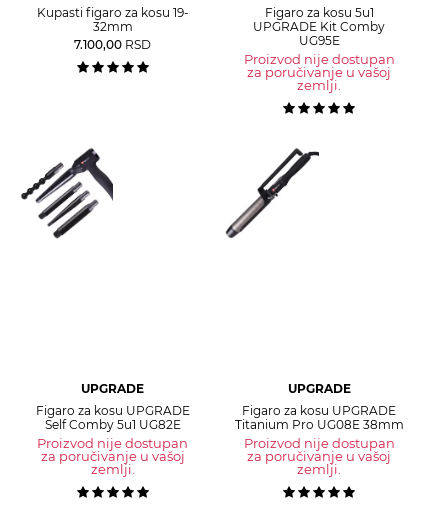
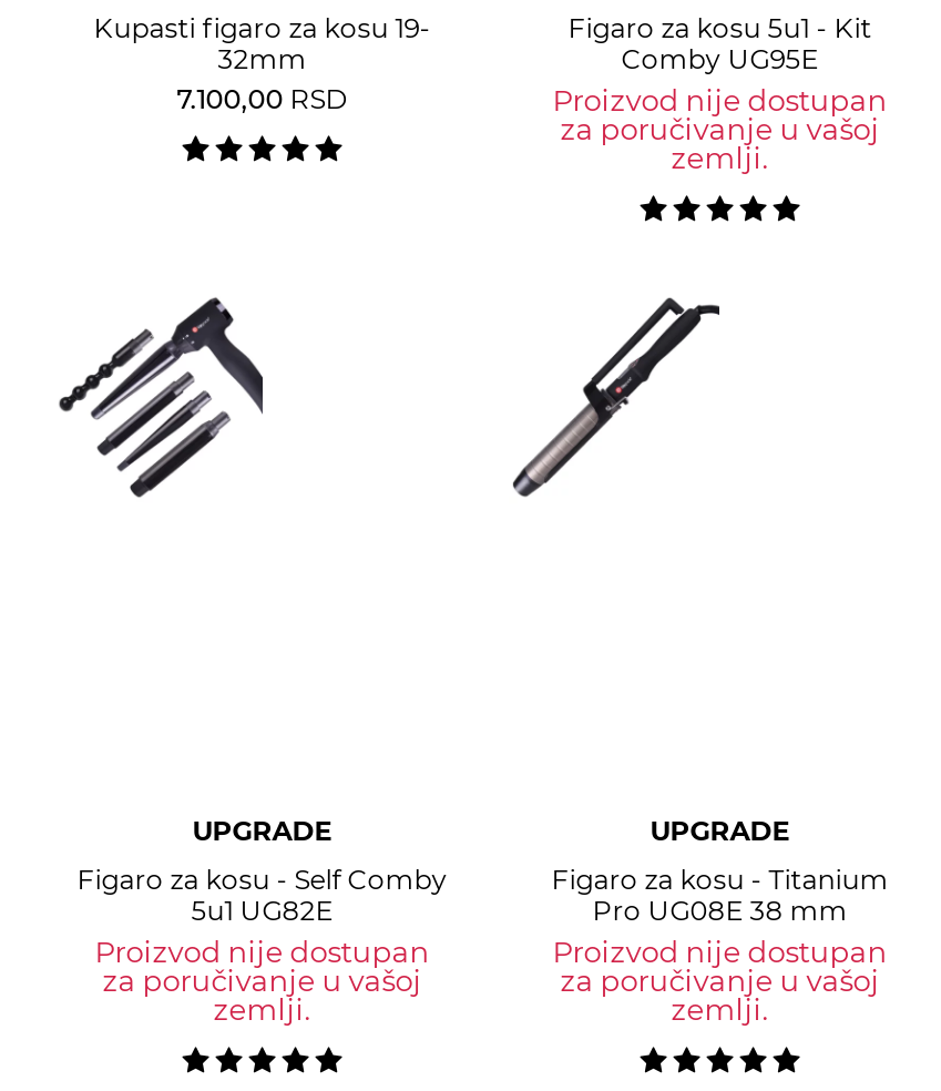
- Figaro za kosu 5u1
- UPGRADE Kit Comby
- UG95E
+ Figaro za kosu 5u1 - Kit
+ Comby UG95E

- Figaro za kosu UPGRADE
- Self Comby 5u1 UG82E
+ Figaro za kosu - Self Comby
+ 5u1 UG82E

- Figaro za kosu UPGRADE
- Titanium Pro UG08E 38mm
+ Figaro za kosu - Titanium
+ Pro UG08E 38 mm
